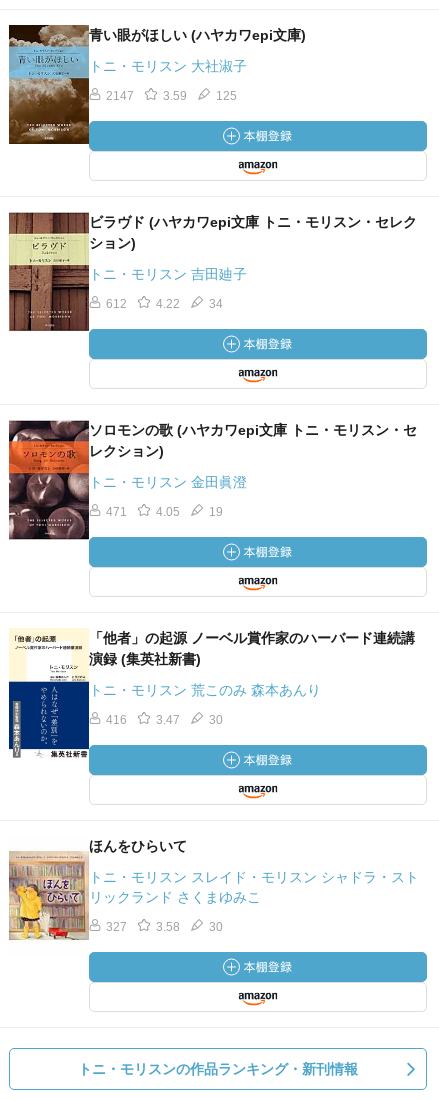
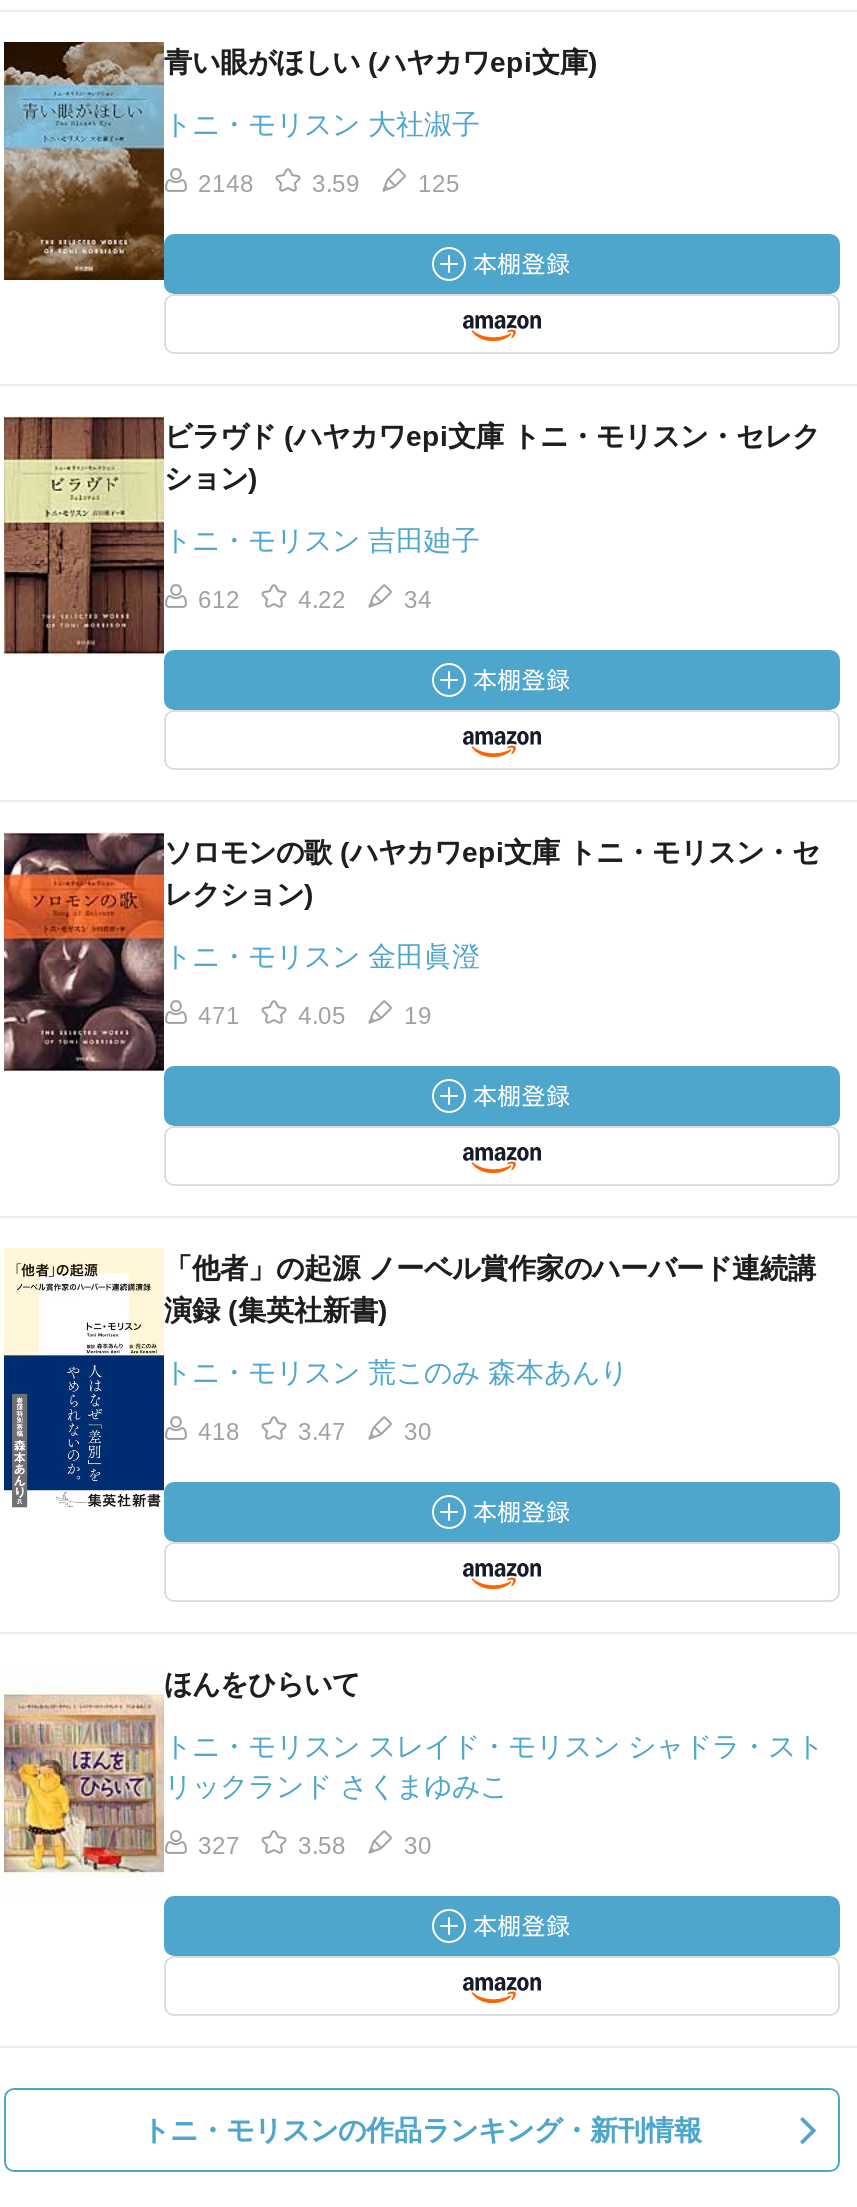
- 2147
+ 2148

- 416
+ 418
